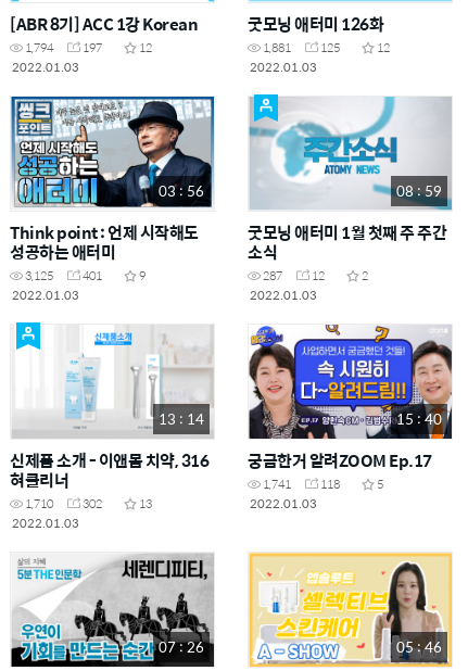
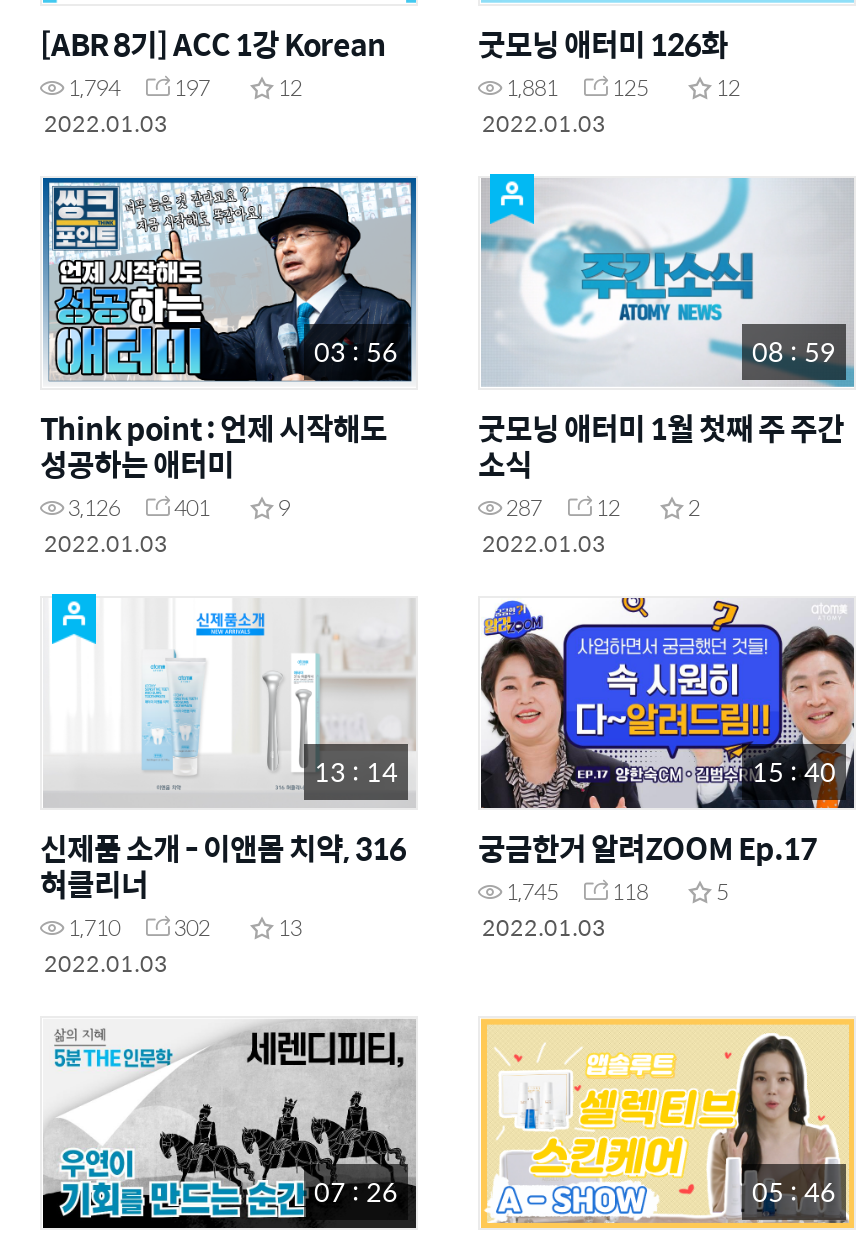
- 3,125 401 9
+ 3,126 401 9

- 1,741 118 5
+ 1,745 118 5
